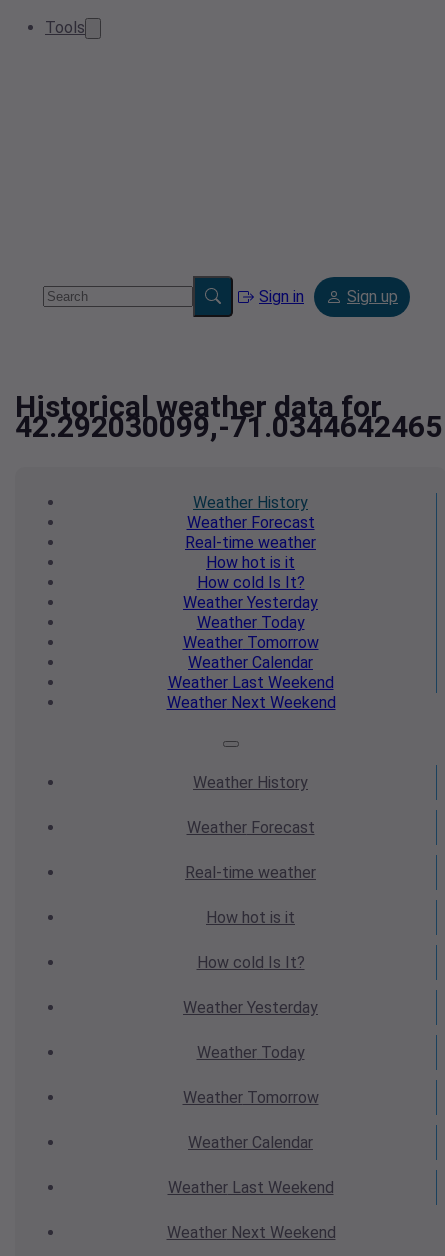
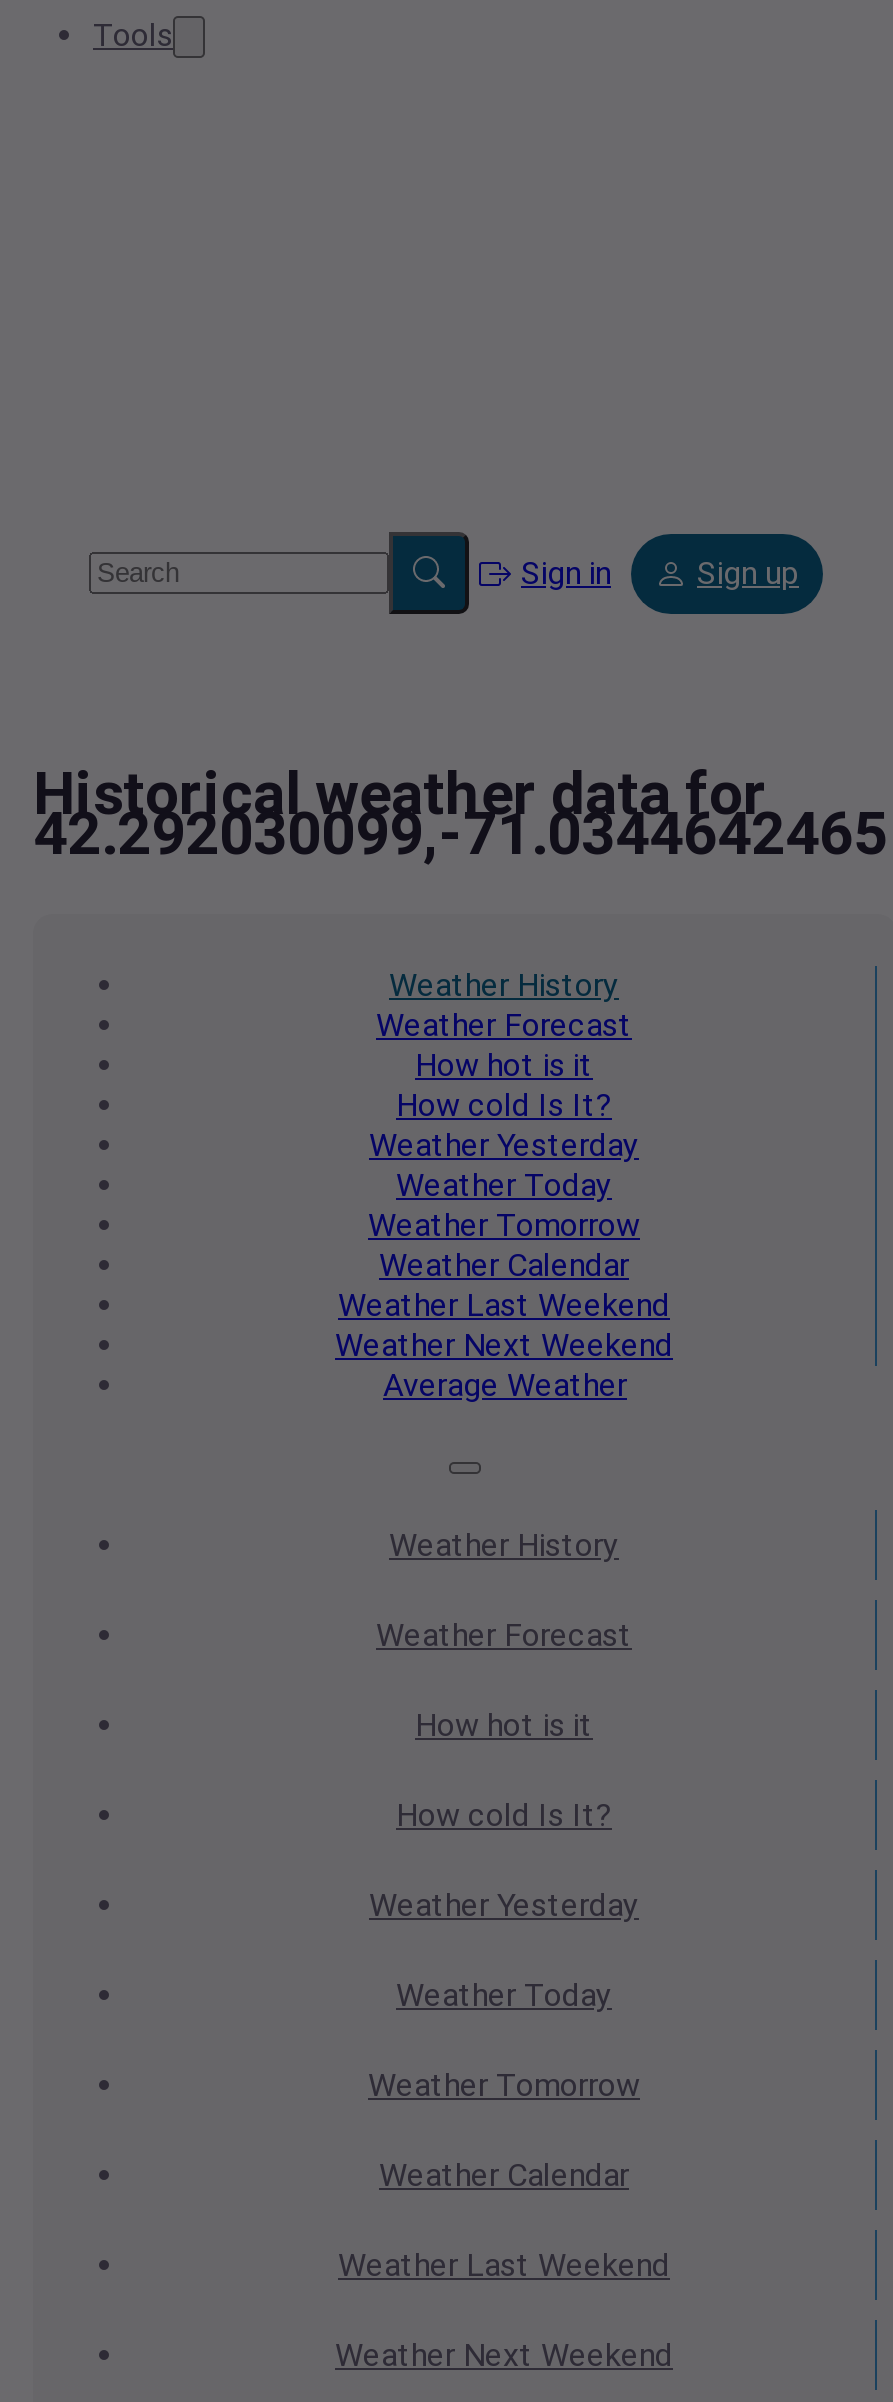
- Real-time weather

+ Average Weather

- Real-time weather
